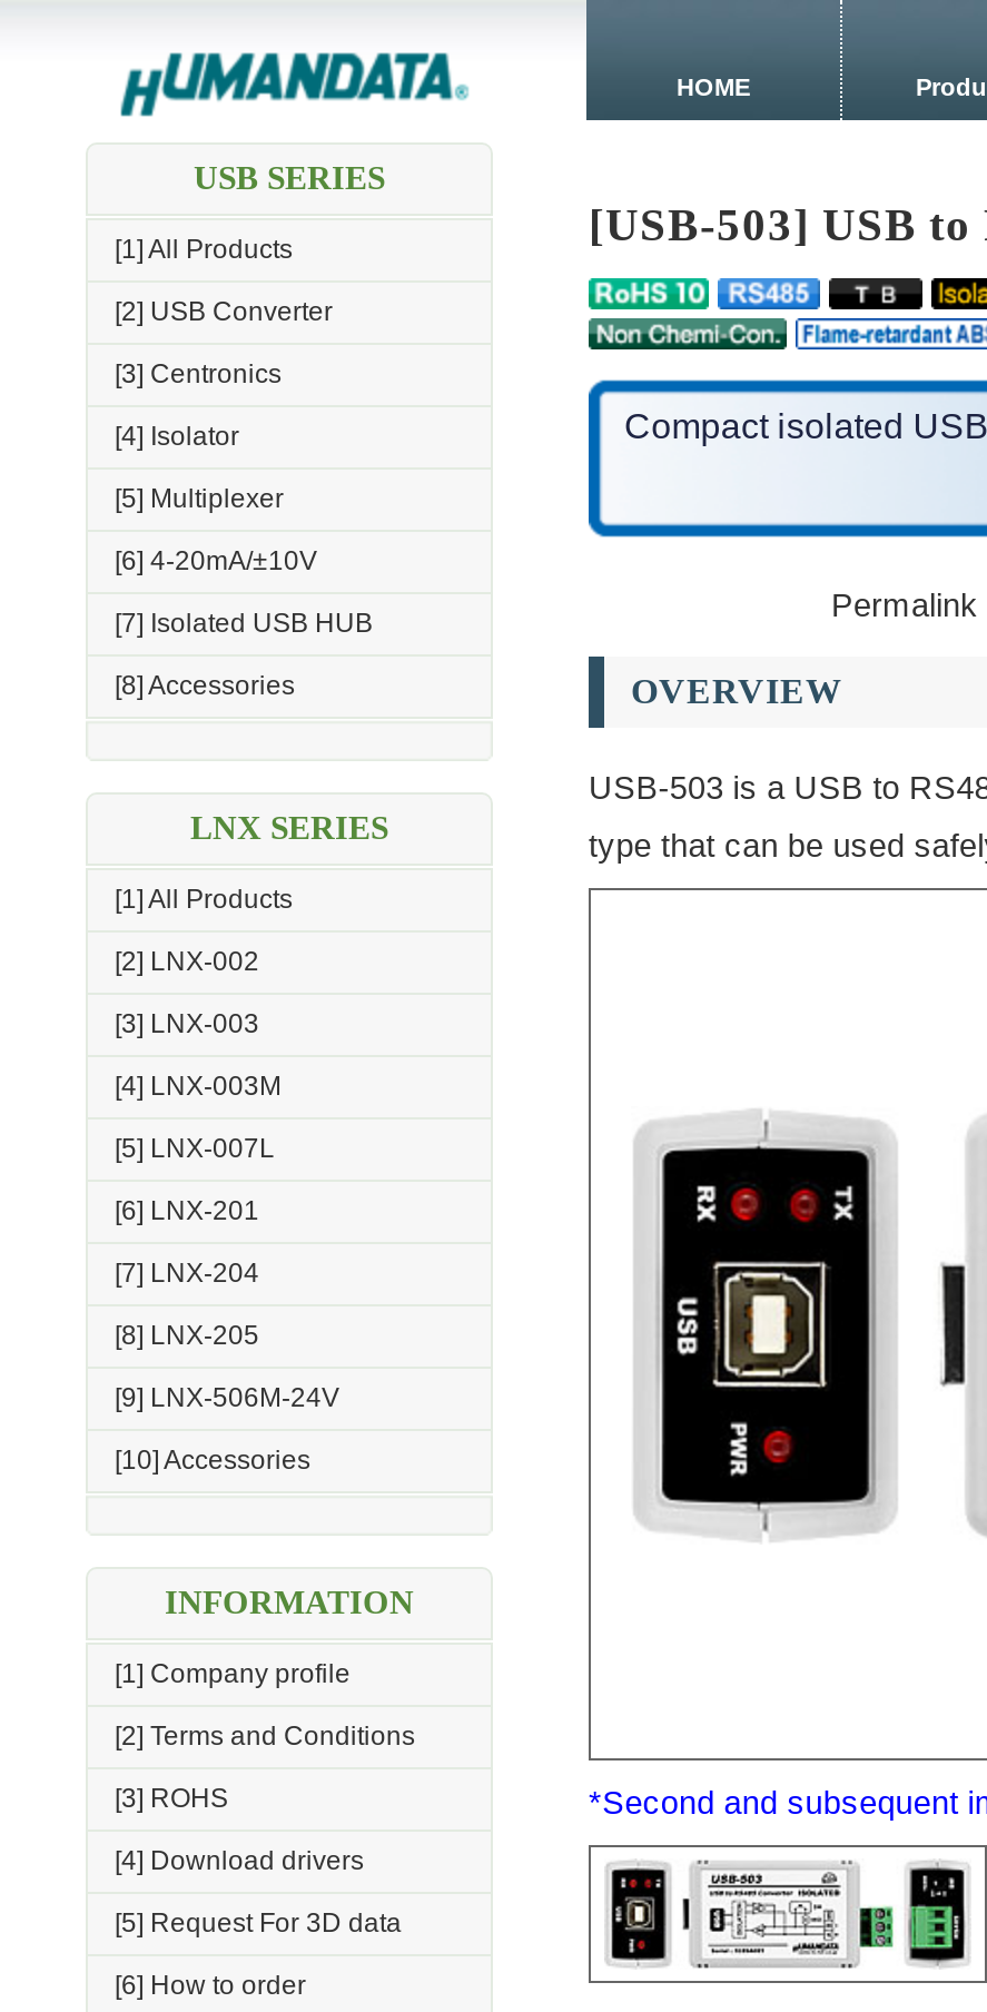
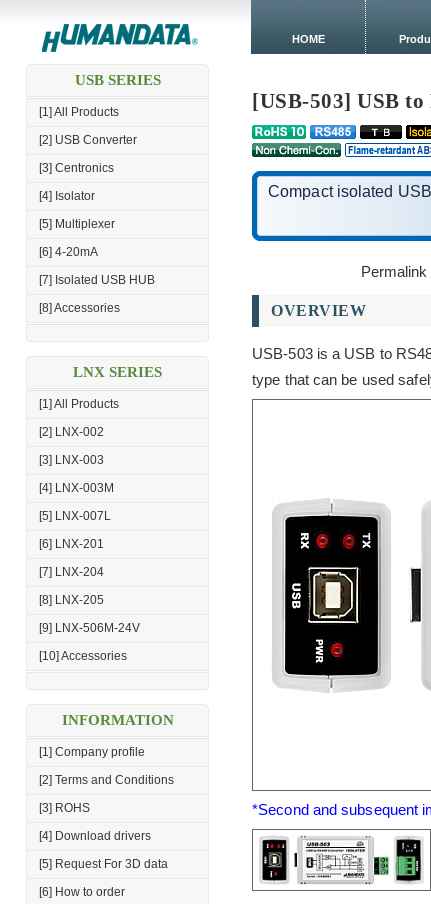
- [6] 4-20mA/±10V
+ [6] 4-20mA
